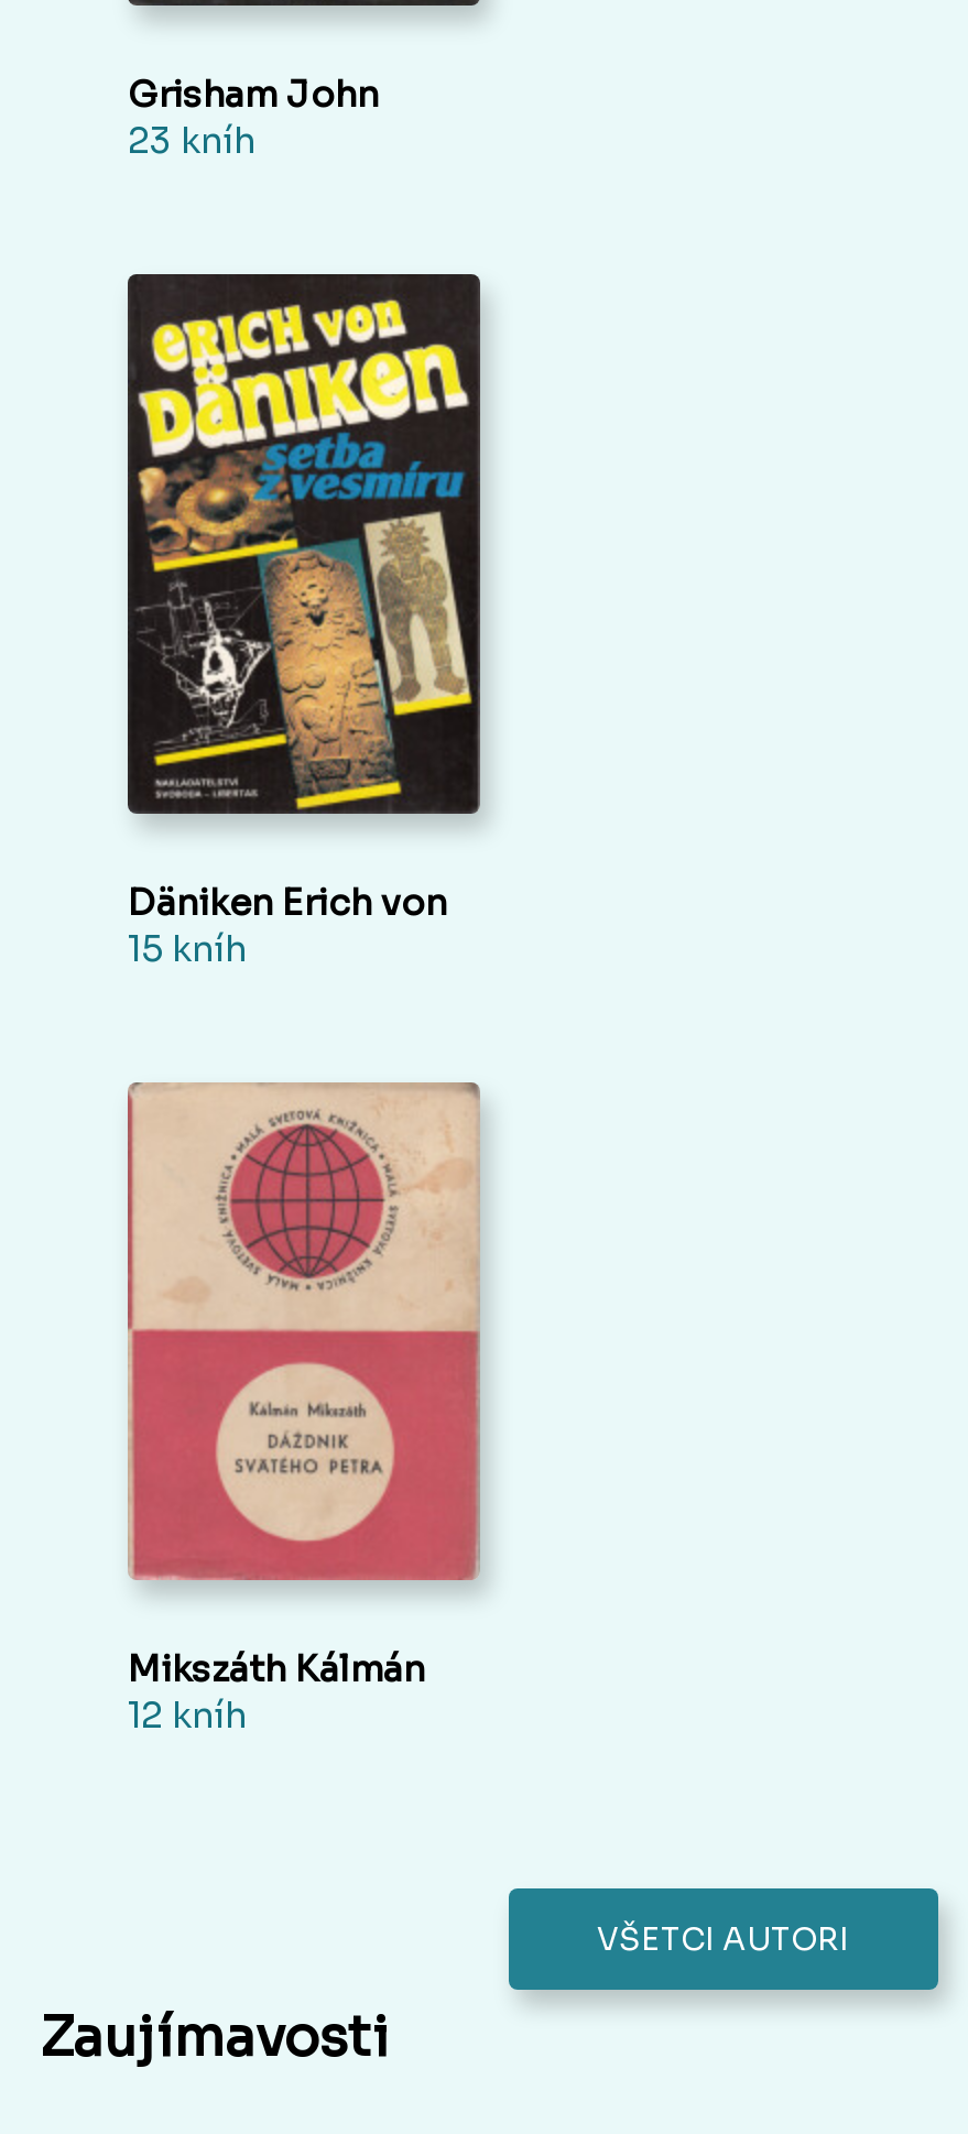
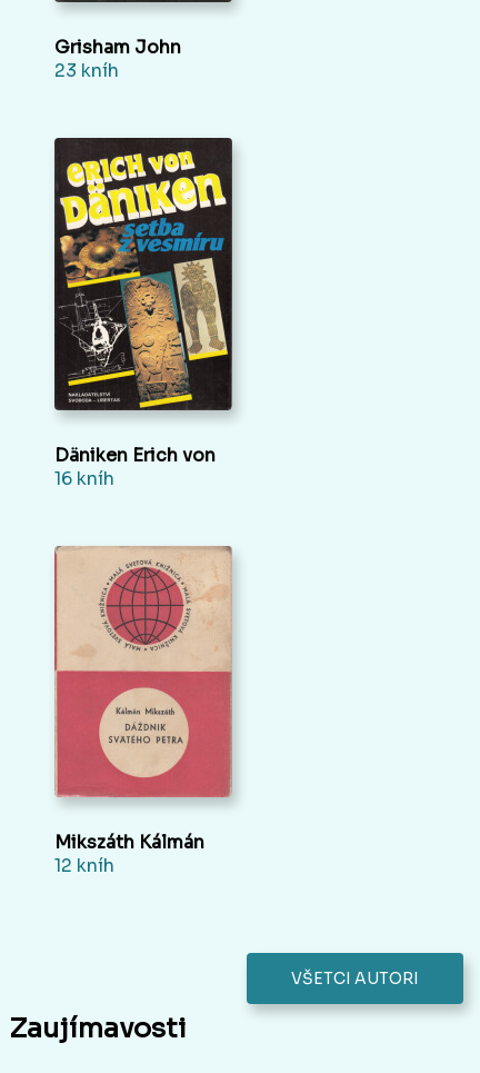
- 15 kníh
+ 16 kníh
